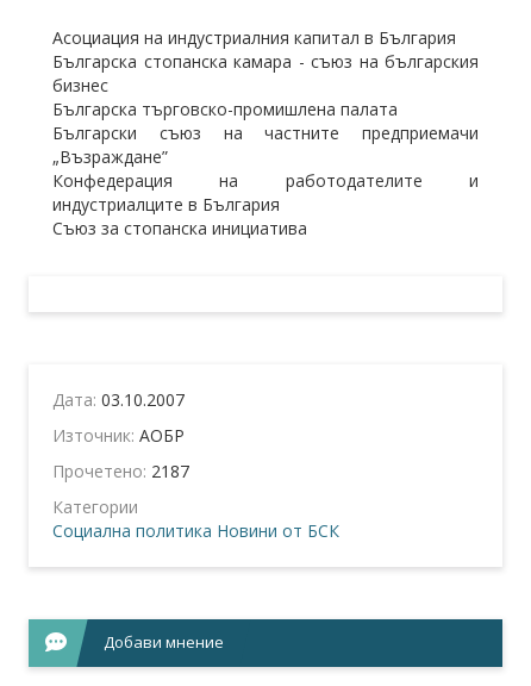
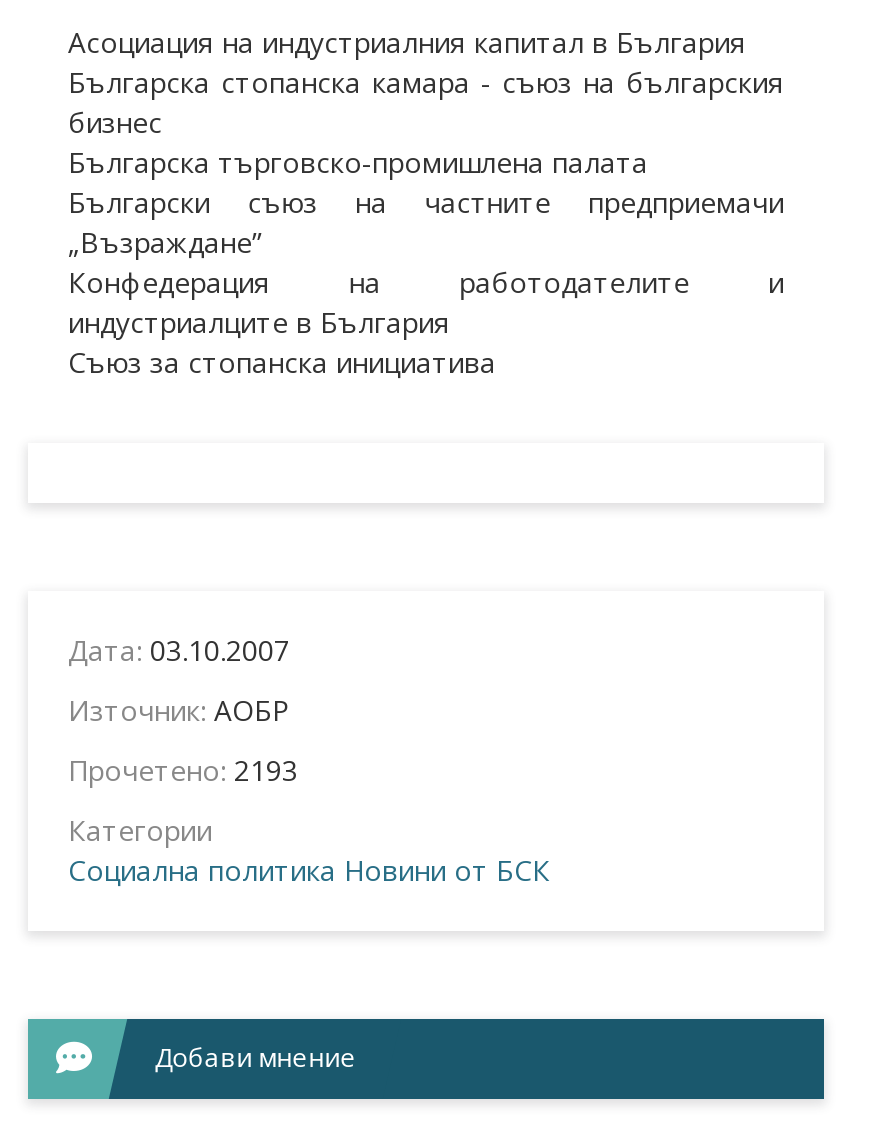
- Прочетено: 2187
+ Прочетено: 2193
